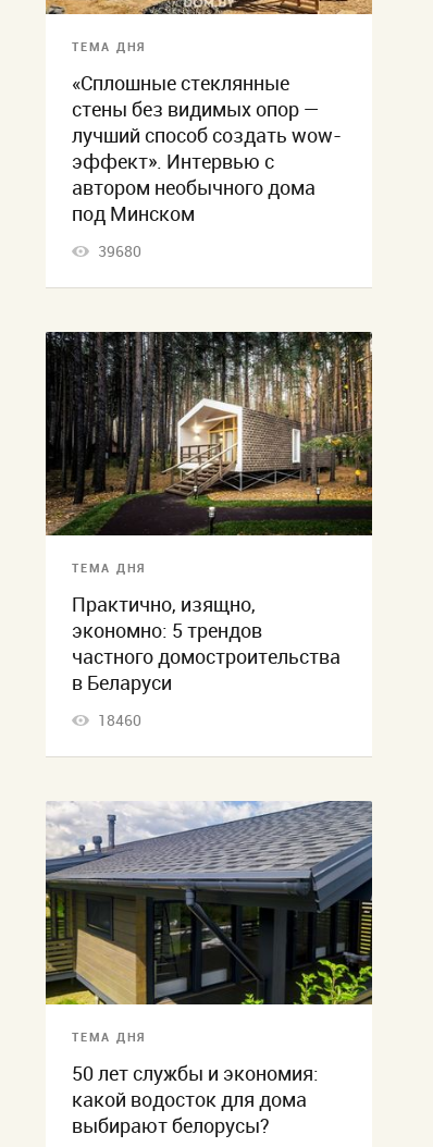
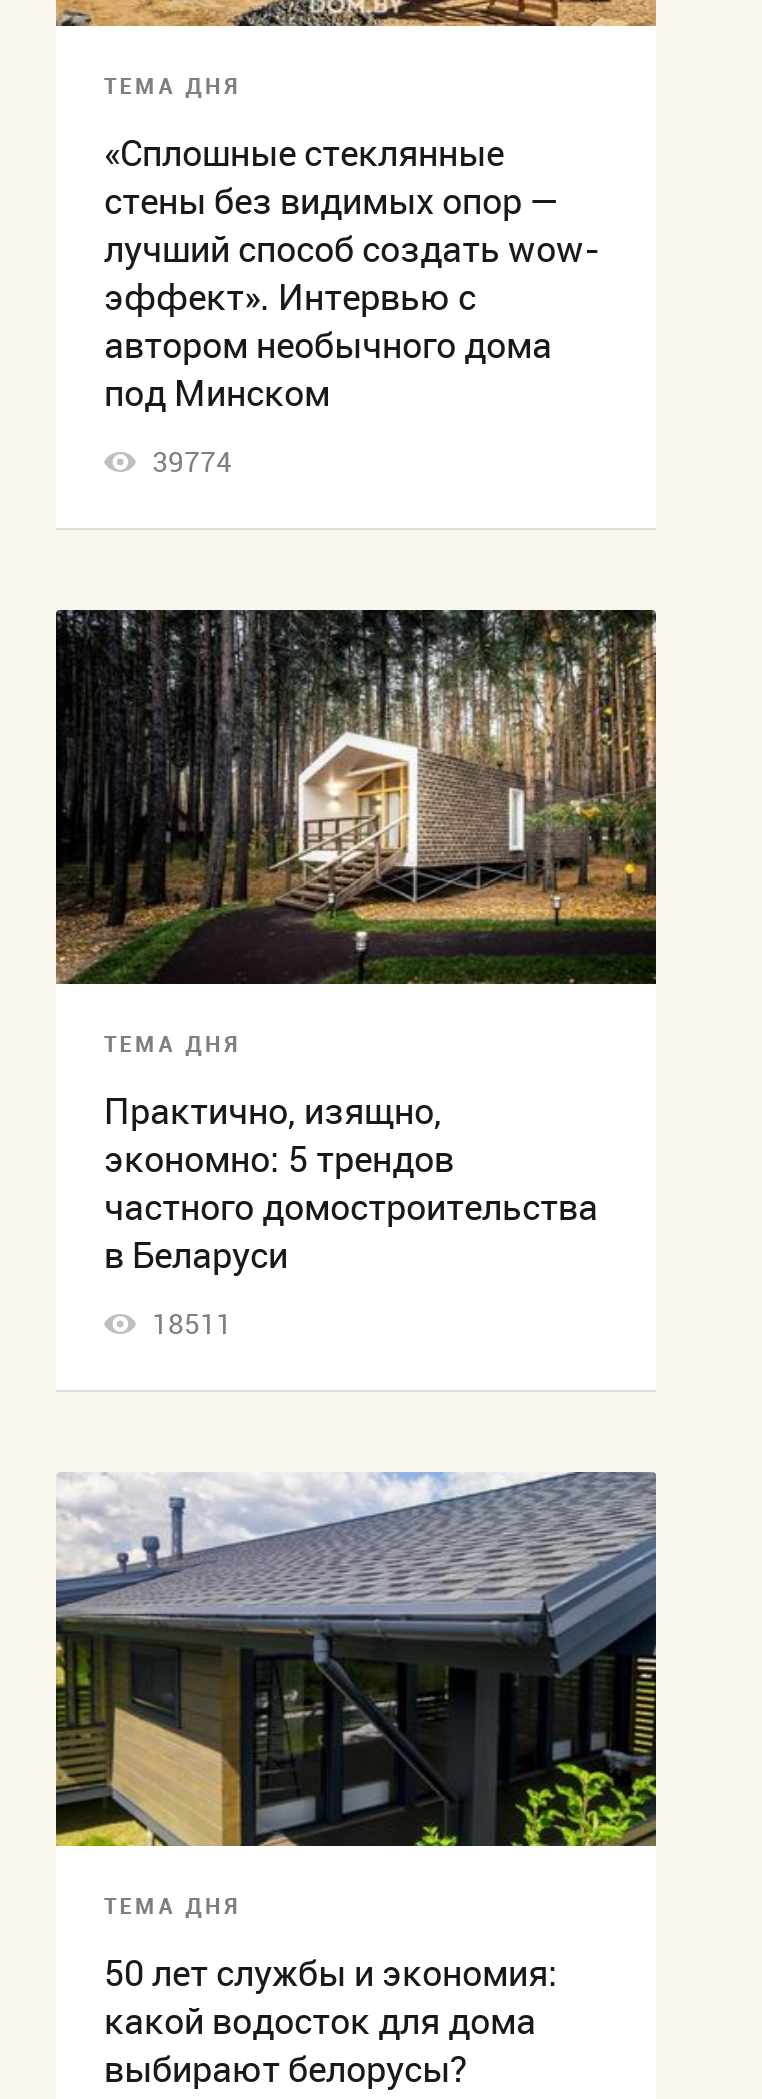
- 39680
+ 39774

- 18460
+ 18511
